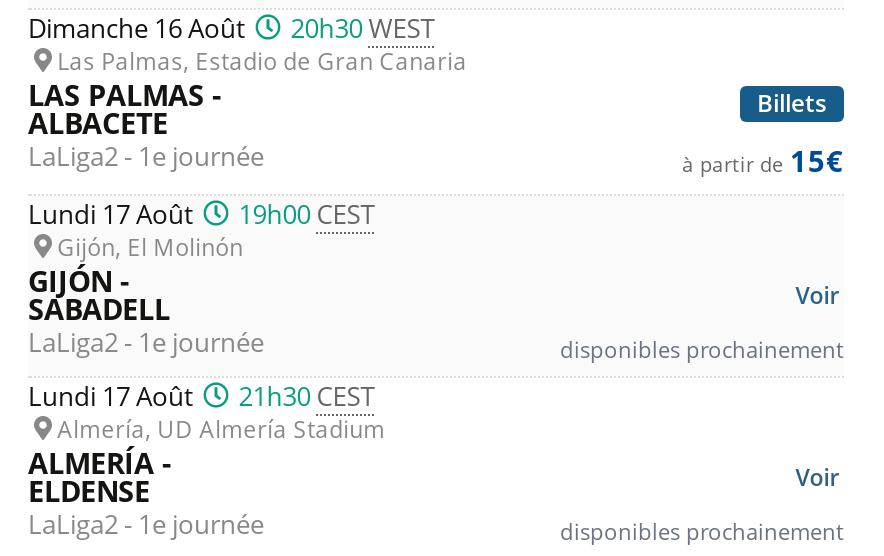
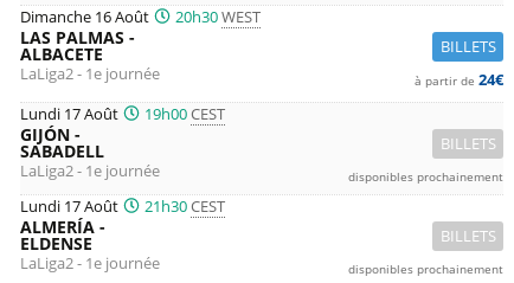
- Las Palmas, Estadio de Gran Canaria
- Billets
+ BILLETS

- à partir de 15€
+ à partir de 24€

- Gijón, El Molinón
- Voir
+ BILLETS

- Almería, UD Almería Stadium
- Voir
+ BILLETS
